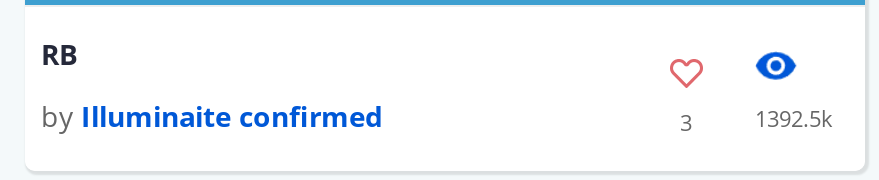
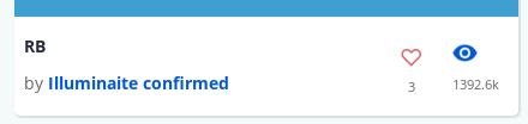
- 1392.5k
+ 1392.6k
